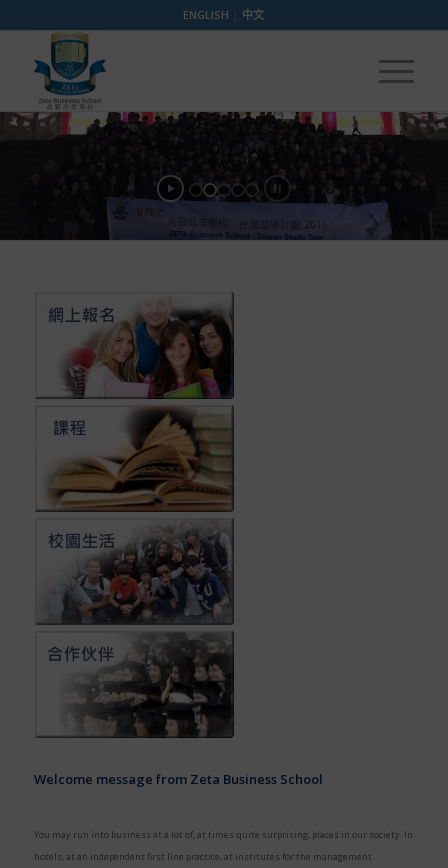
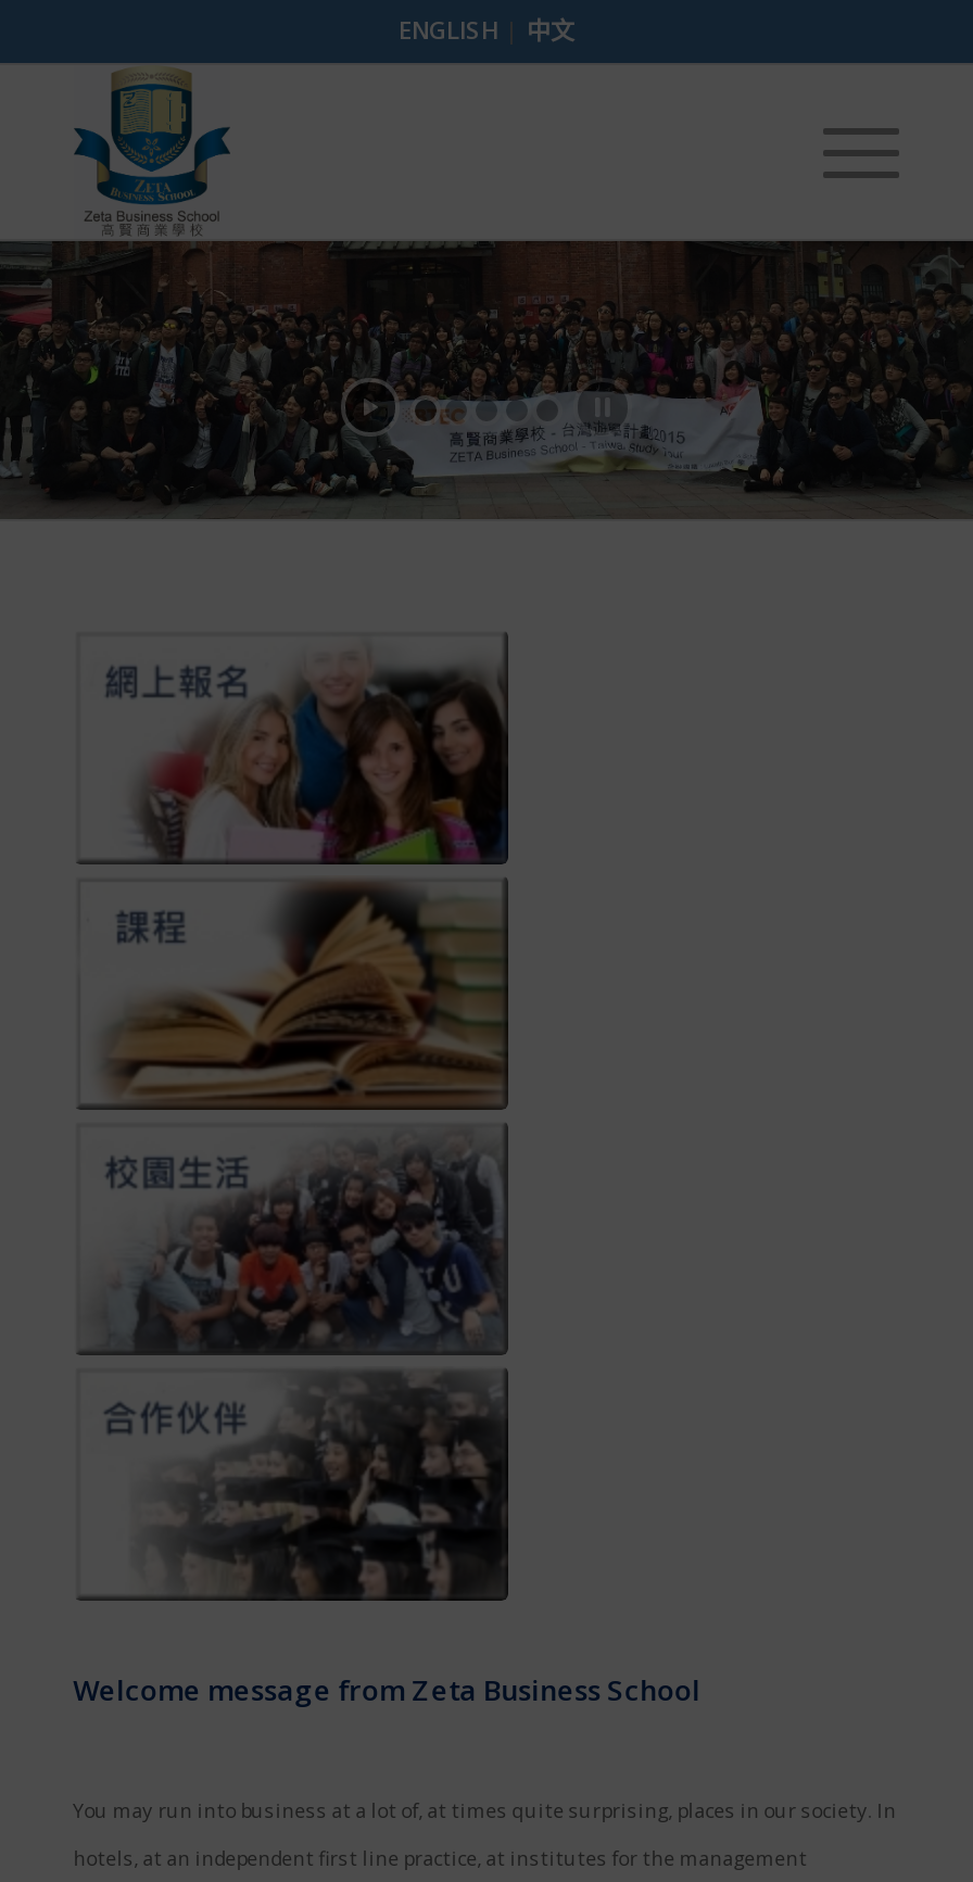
- [image]
+ [image]
